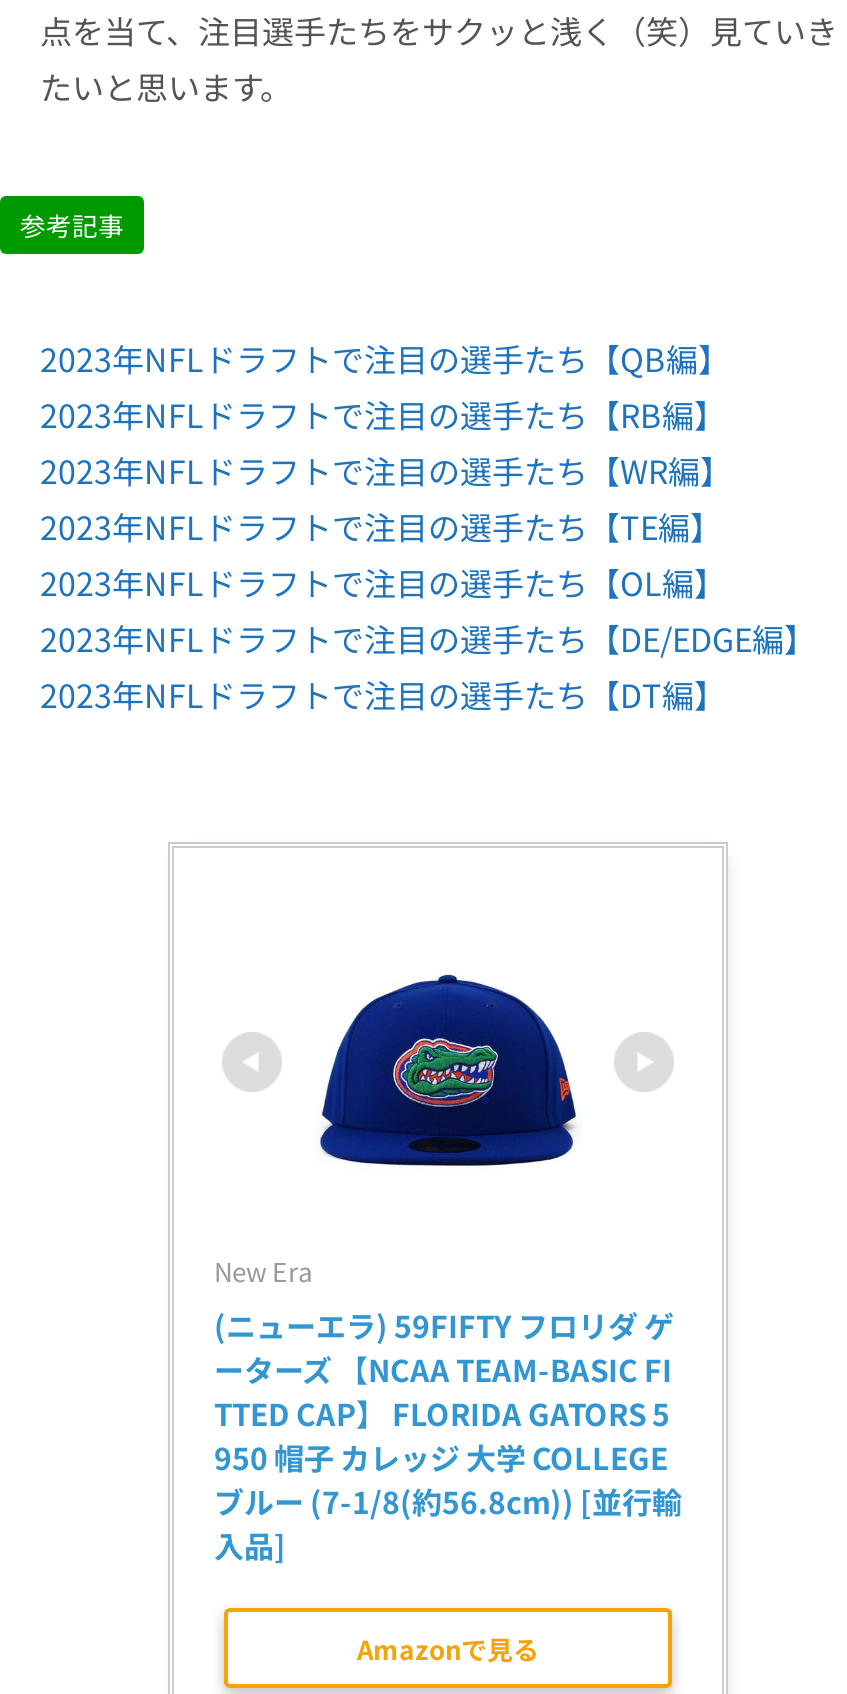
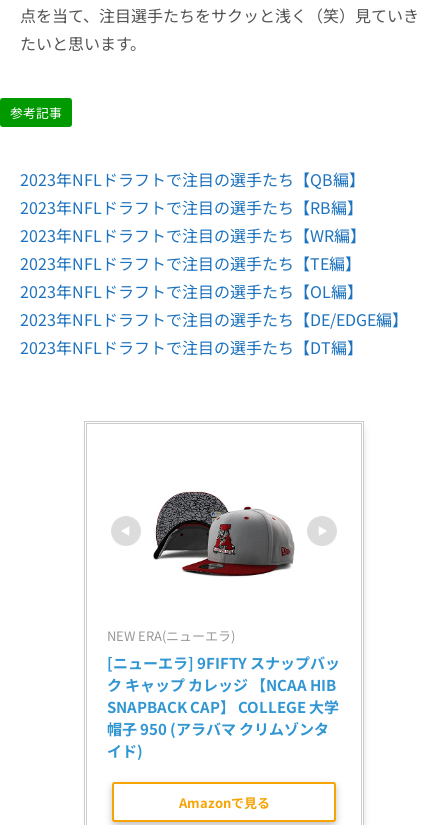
- [image]
+ [image]

- New Era
- (ニューエラ) 59FIFTY フロリダ ゲ
- ーターズ 【NCAA TEAM-BASIC FI
- TTED CAP】 FLORIDA GATORS 5
- 950 帽子 カレッジ 大学 COLLEGE
- ブルー (7-1/8(約56.8cm)) [並行輸
- 入品]
+ NEW ERA(ニューエラ)
+ [ニューエラ] 9FIFTY スナップバッ
+ ク キャップ カレッジ 【NCAA HIB
+ SNAPBACK CAP】 COLLEGE 大学
+ 帽子 950 (アラバマ クリムゾンタ
+ イド)
